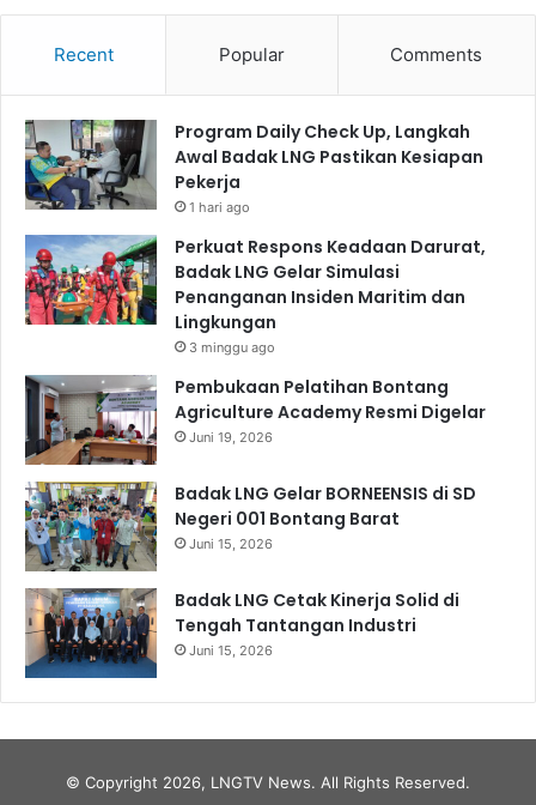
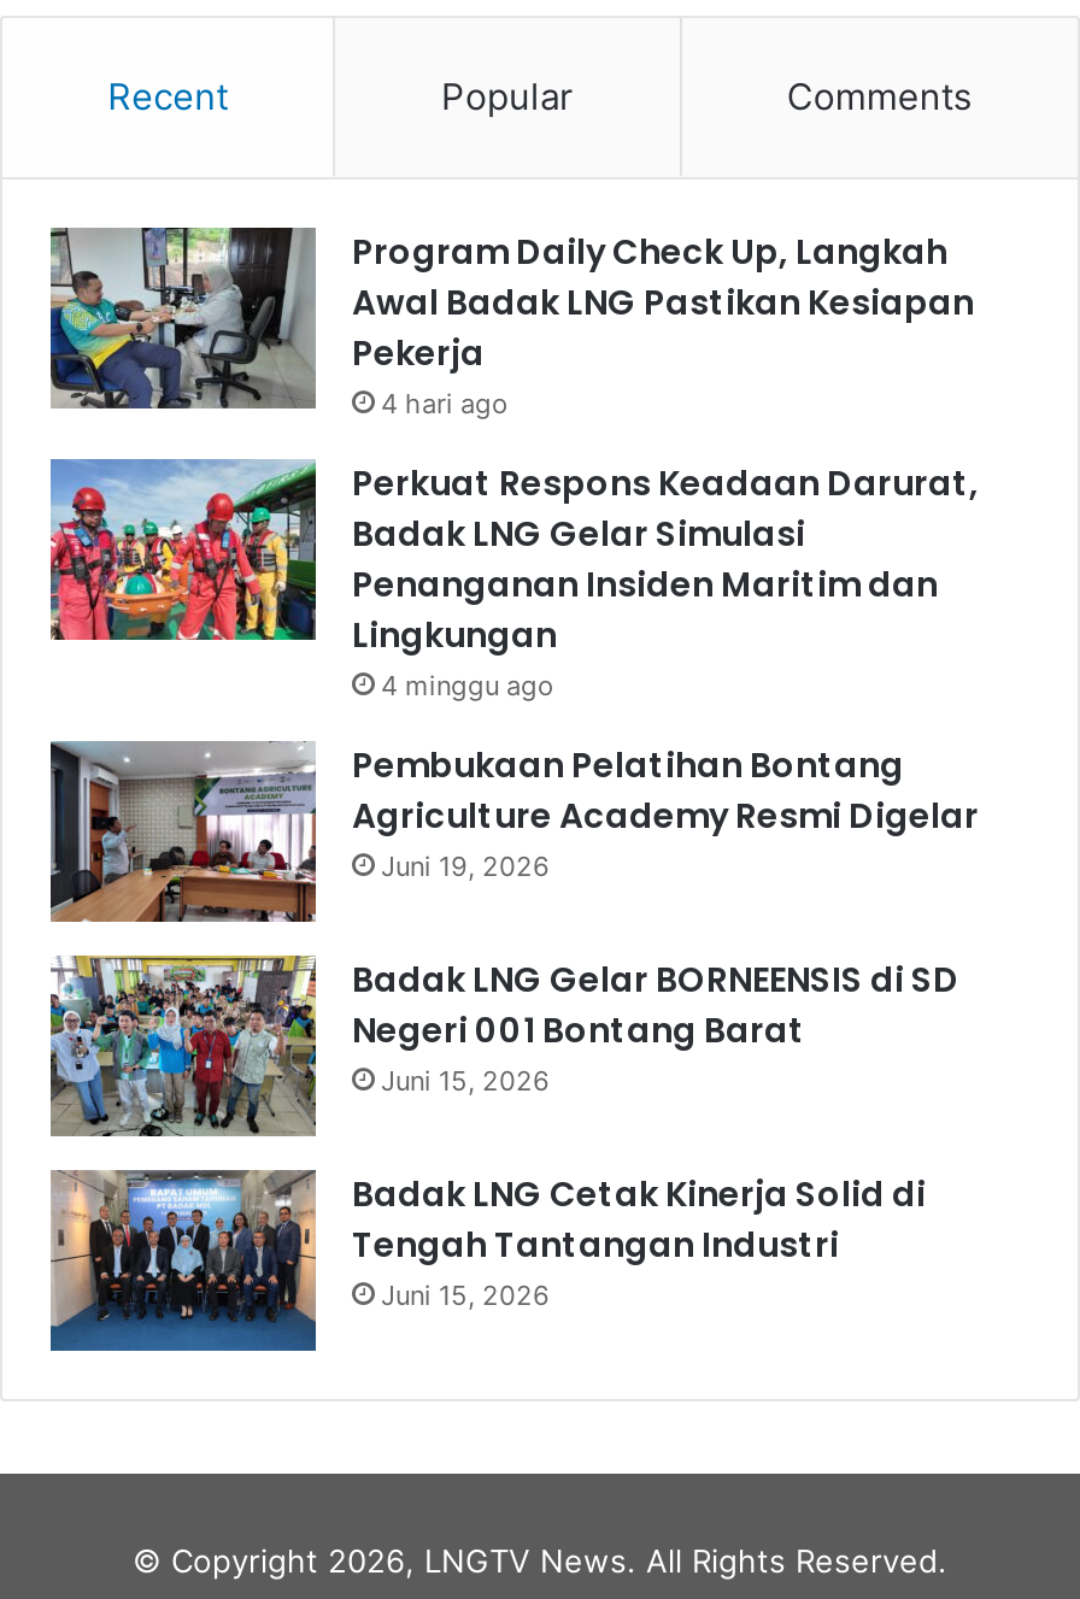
- 1 hari ago
+ 4 hari ago

- 3 minggu ago
+ 4 minggu ago
